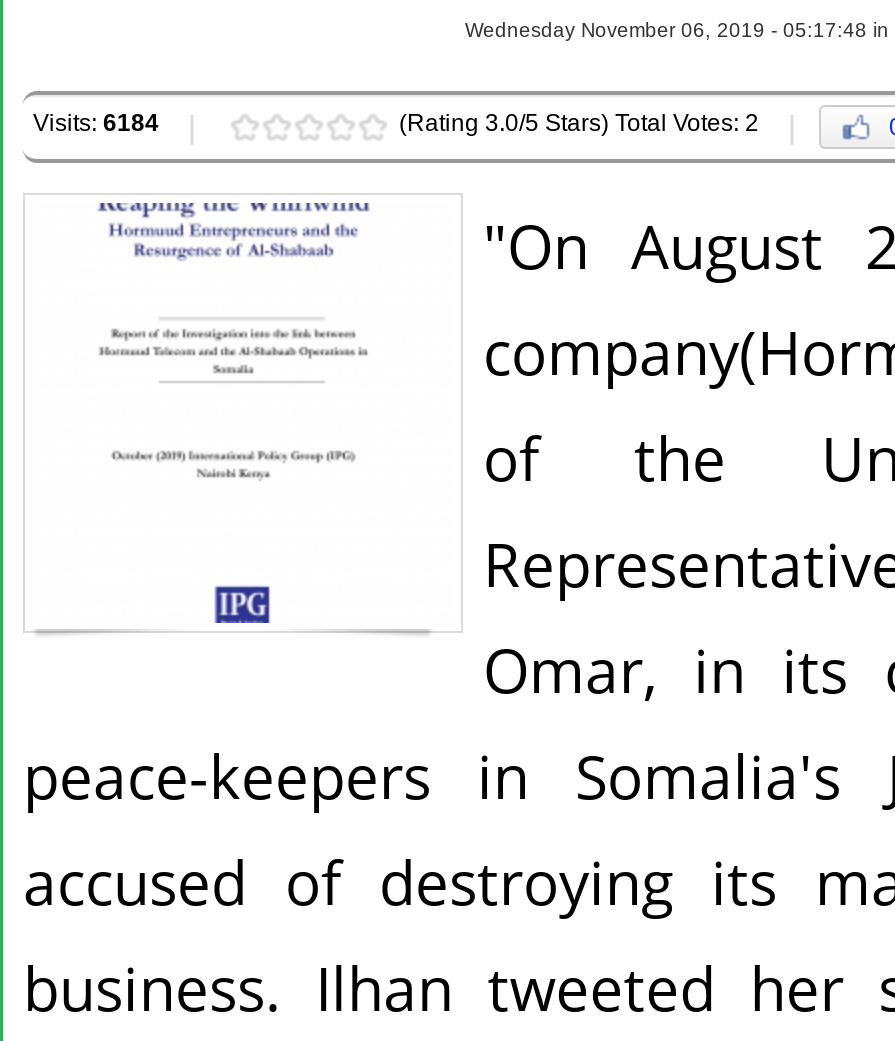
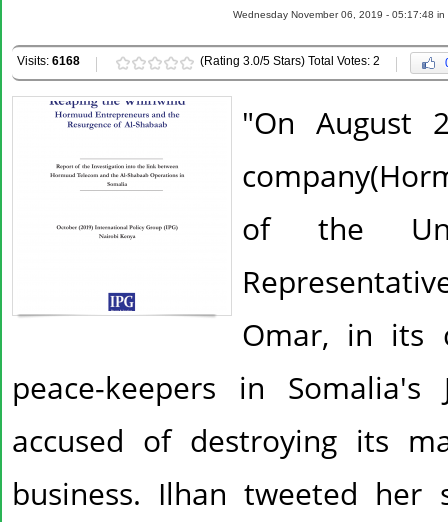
- Visits: 6184
+ Visits: 6168
